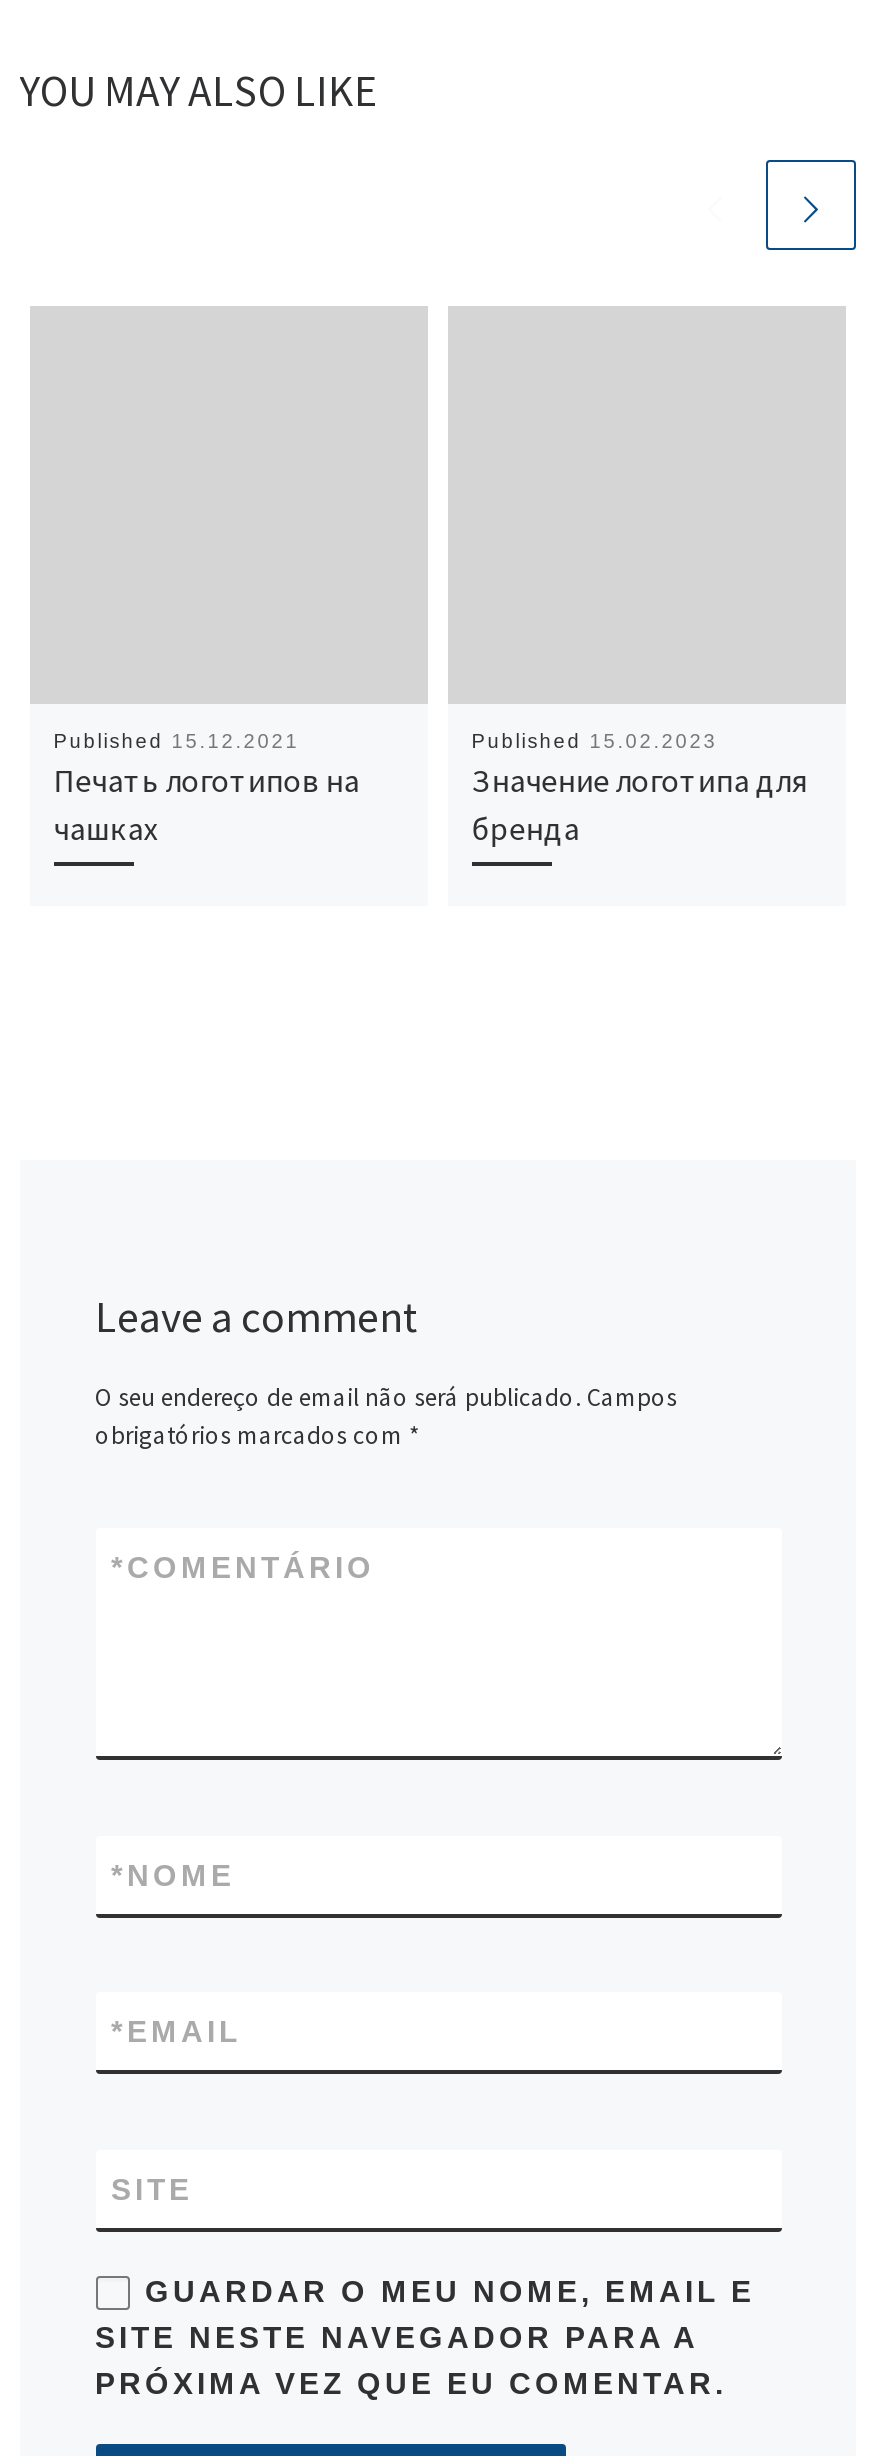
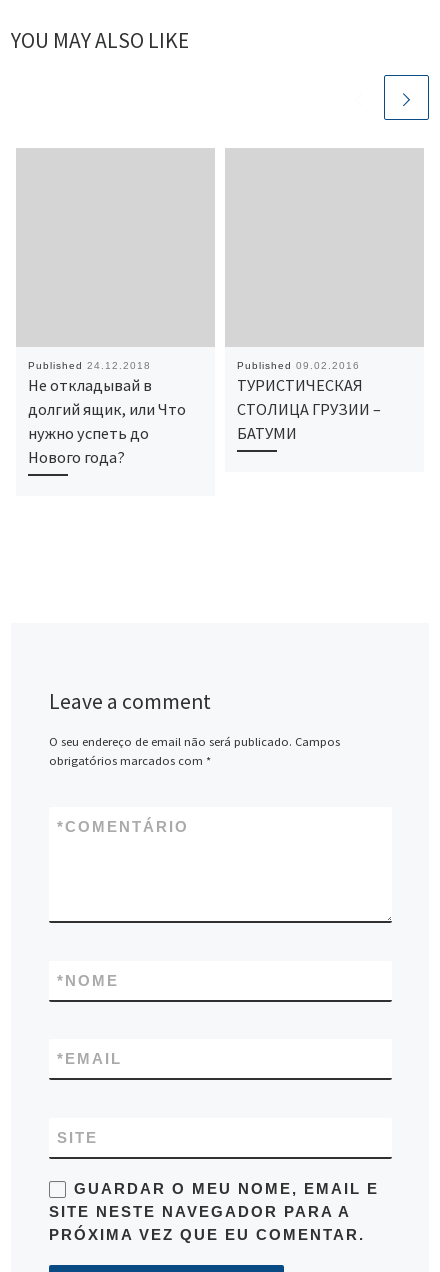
- Published 15.12.2021
- Печать логотипов на
- чашках
+ Published 24.12.2018
+ Не откладывай в
+ долгий ящик, или Что
+ нужно успеть до
+ Нового года?

- Published 15.02.2023
- Значение логотипа для
- бренда
+ Published 09.02.2016
+ ТУРИСТИЧЕСКАЯ
+ СТОЛИЦА ГРУЗИИ –
+ БАТУМИ
